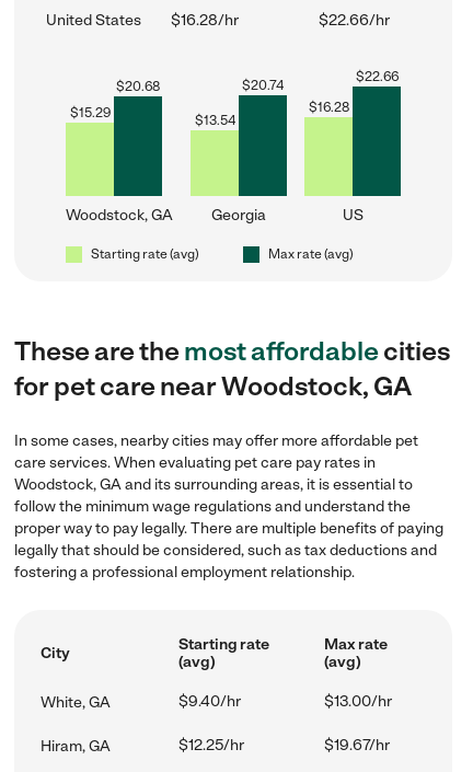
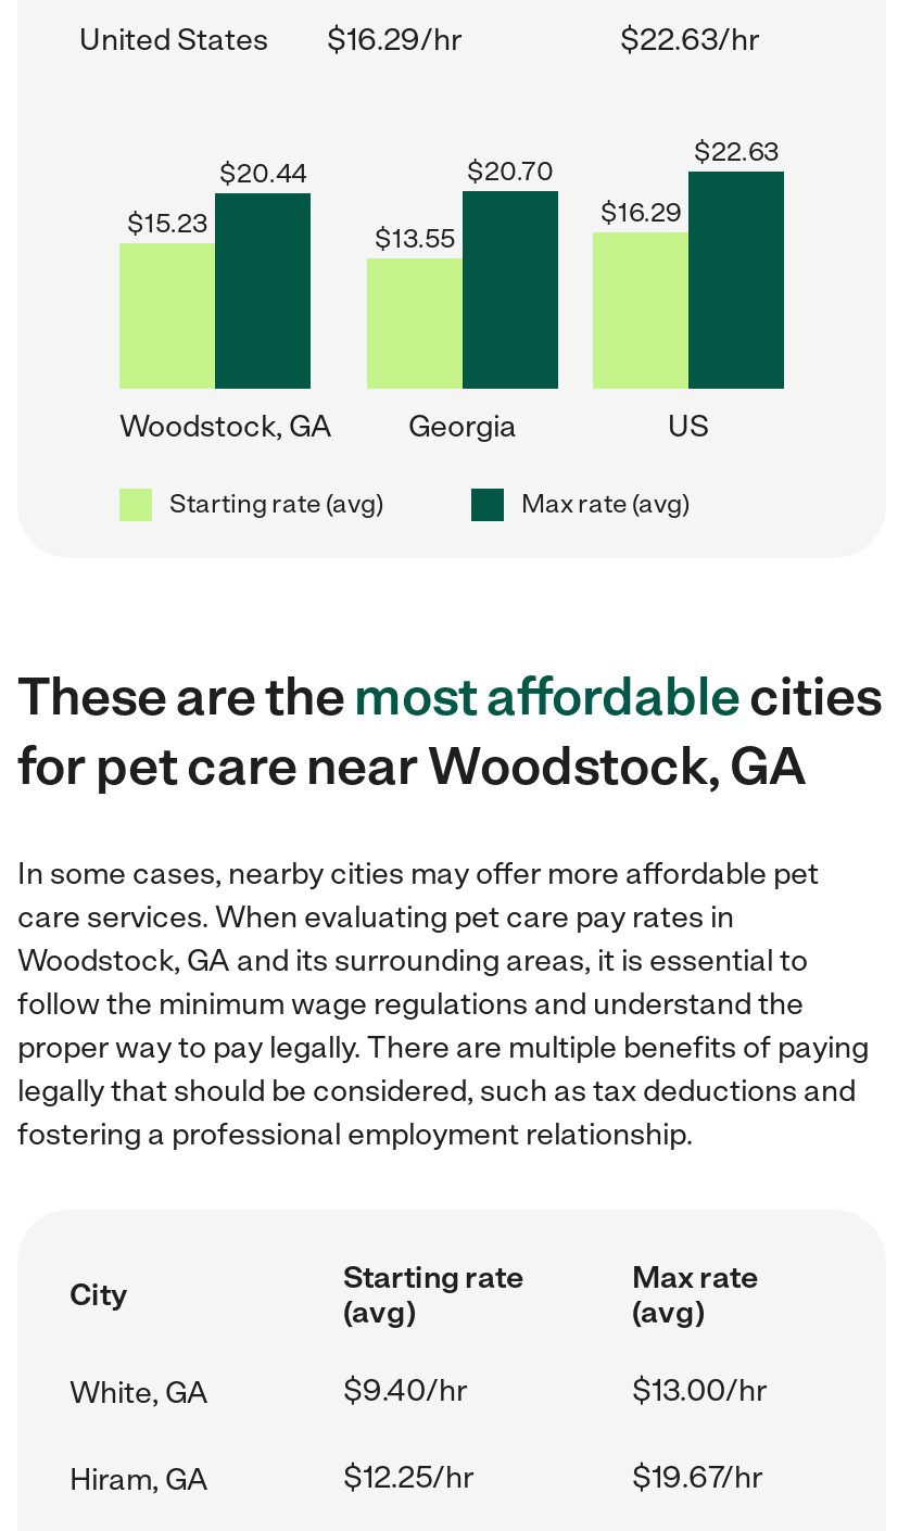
- $16.28/hr
- $22.66/hr
+ $16.29/hr
+ $22.63/hr

- $22.66
+ $22.63

- $20.68
+ $20.44

- $20.74
+ $20.70

- $15.29
+ $15.23

- $16.28
+ $16.29

- $13.54
+ $13.55
